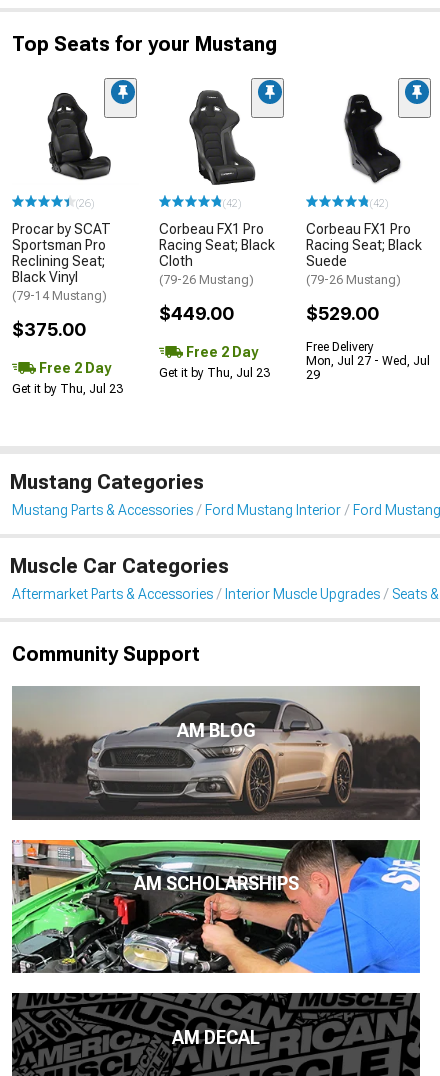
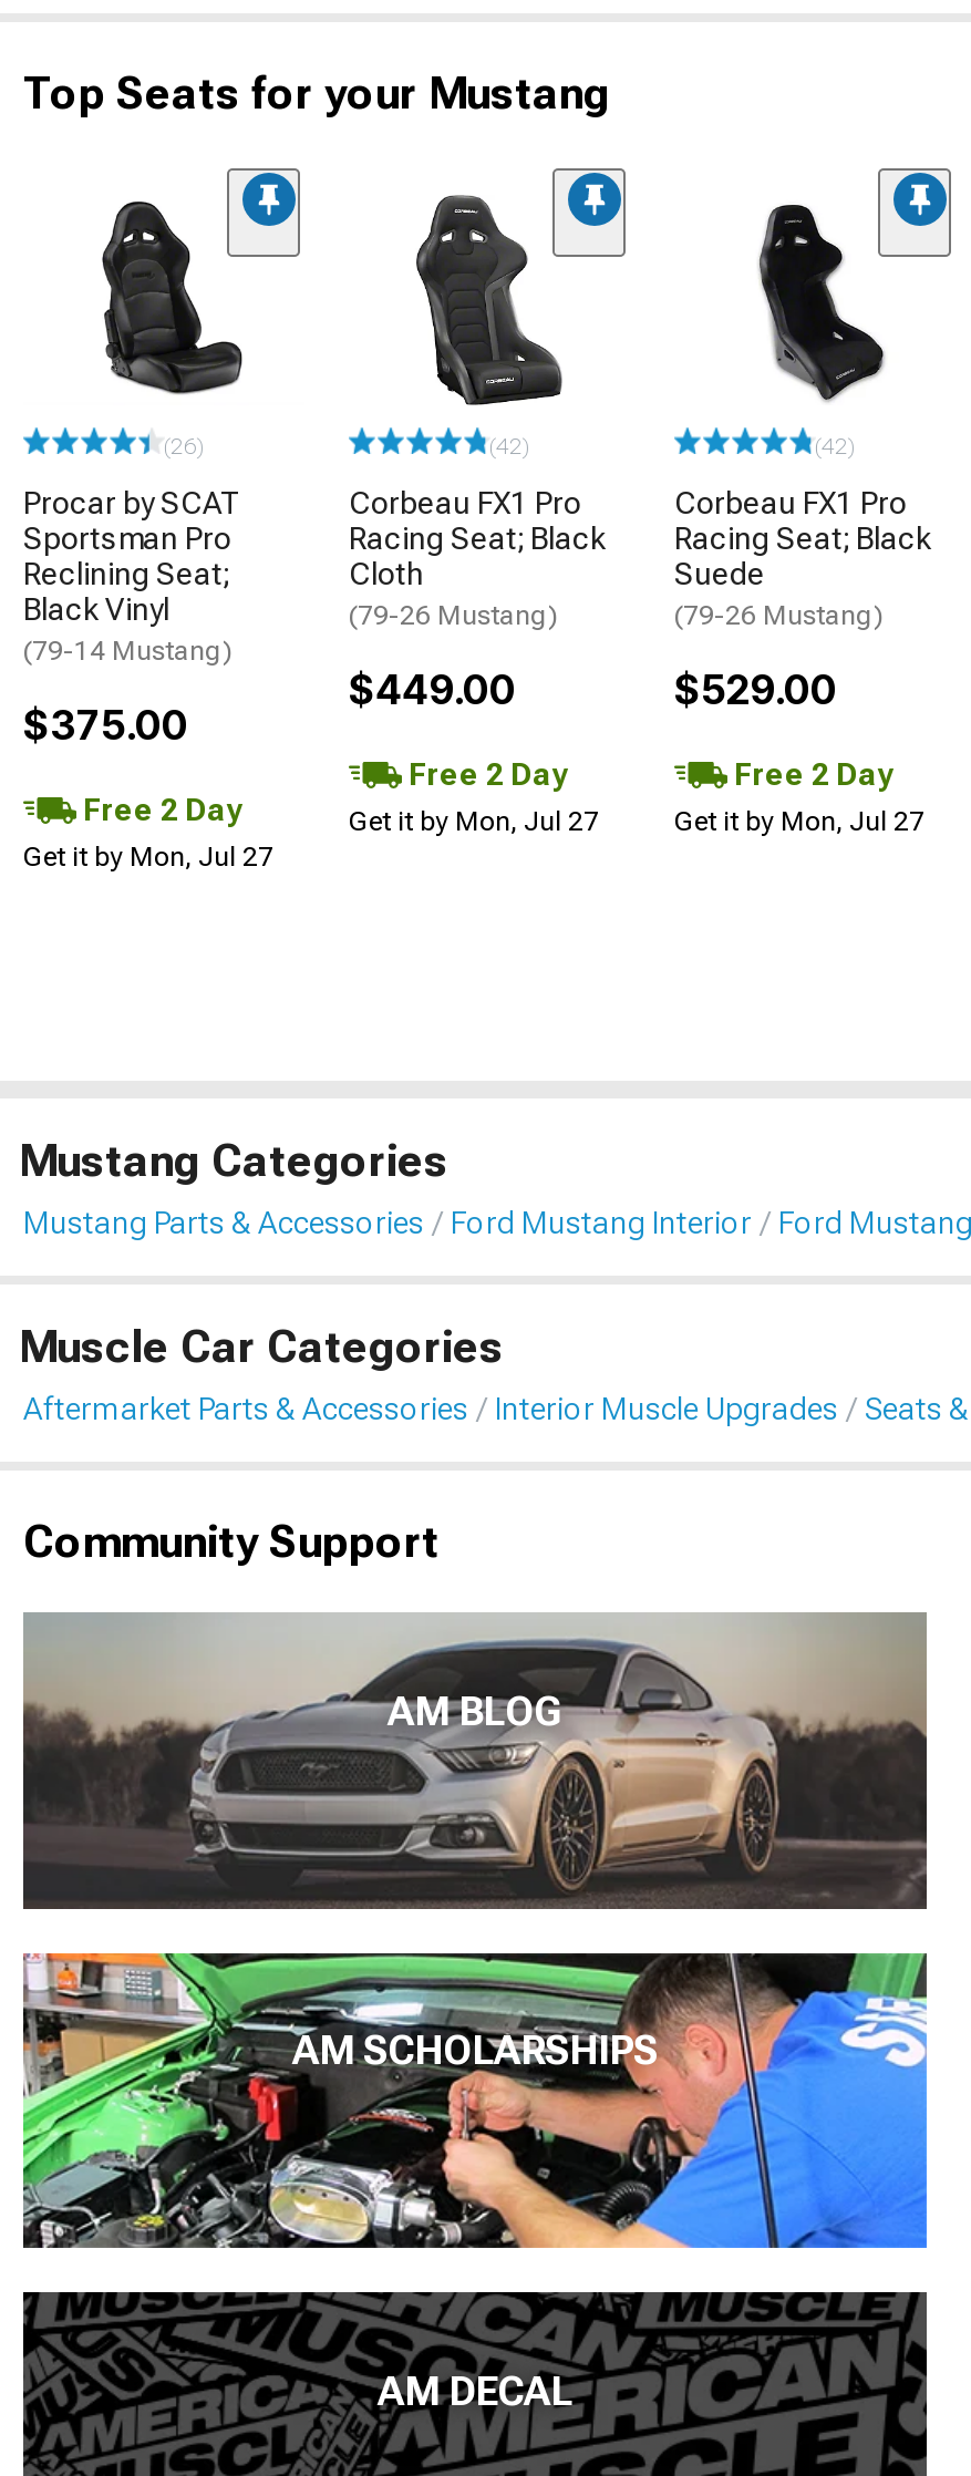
- Free Delivery
- Mon, Jul 27 - Wed, Jul
- 29
+ Free 2 Day
+ Get it by Mon, Jul 27

- Get it by Thu, Jul 23
+ Get it by Mon, Jul 27

- Get it by Thu, Jul 23
+ Get it by Mon, Jul 27
